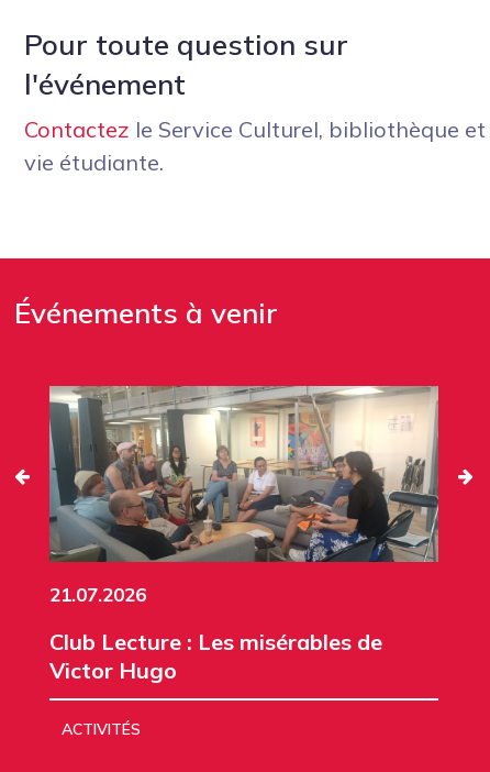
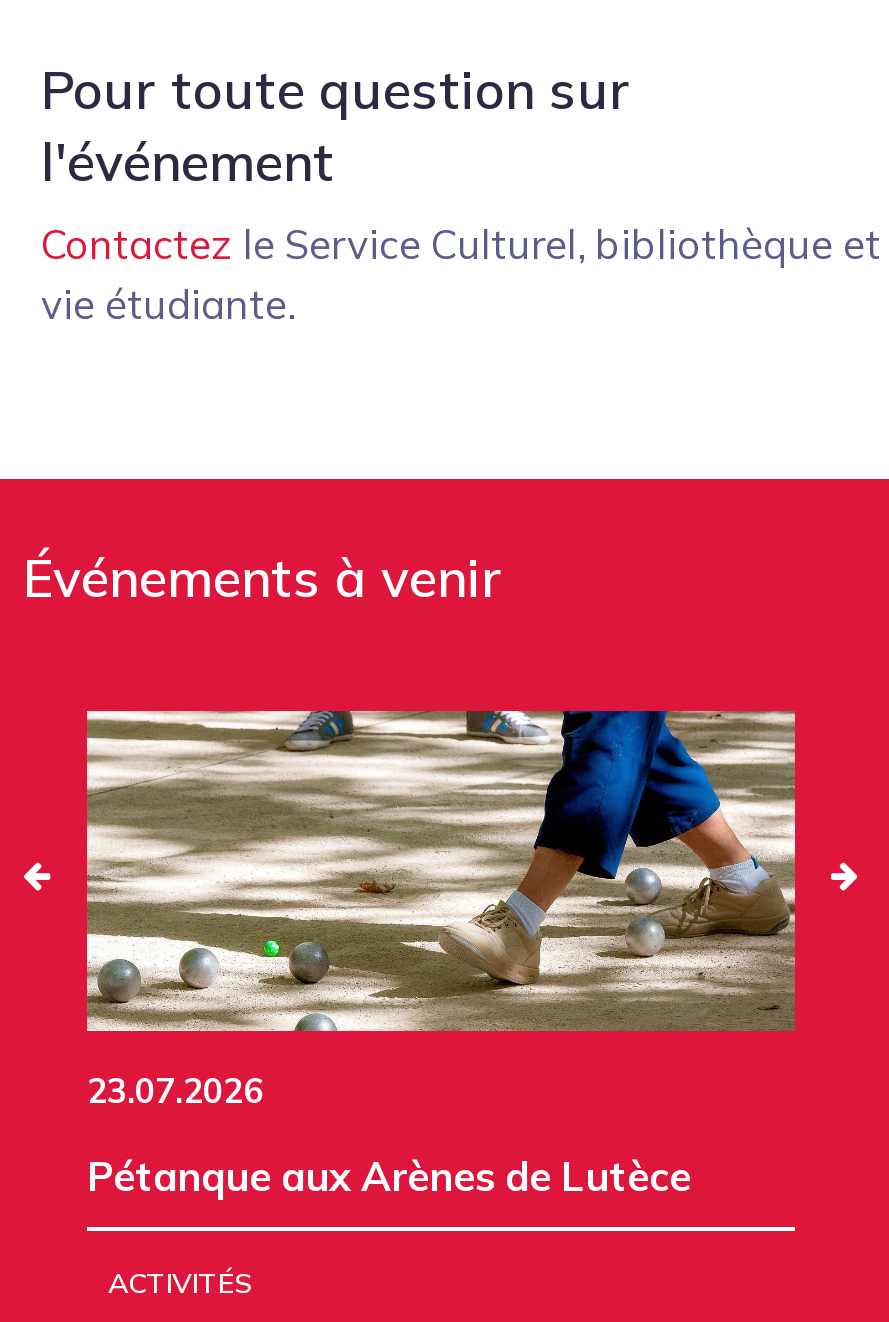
- [image]
- 21.07.2026
+ [image]
+ 23.07.2026

- Club Lecture : Les misérables de
- Victor Hugo
+ Pétanque aux Arènes de Lutèce
